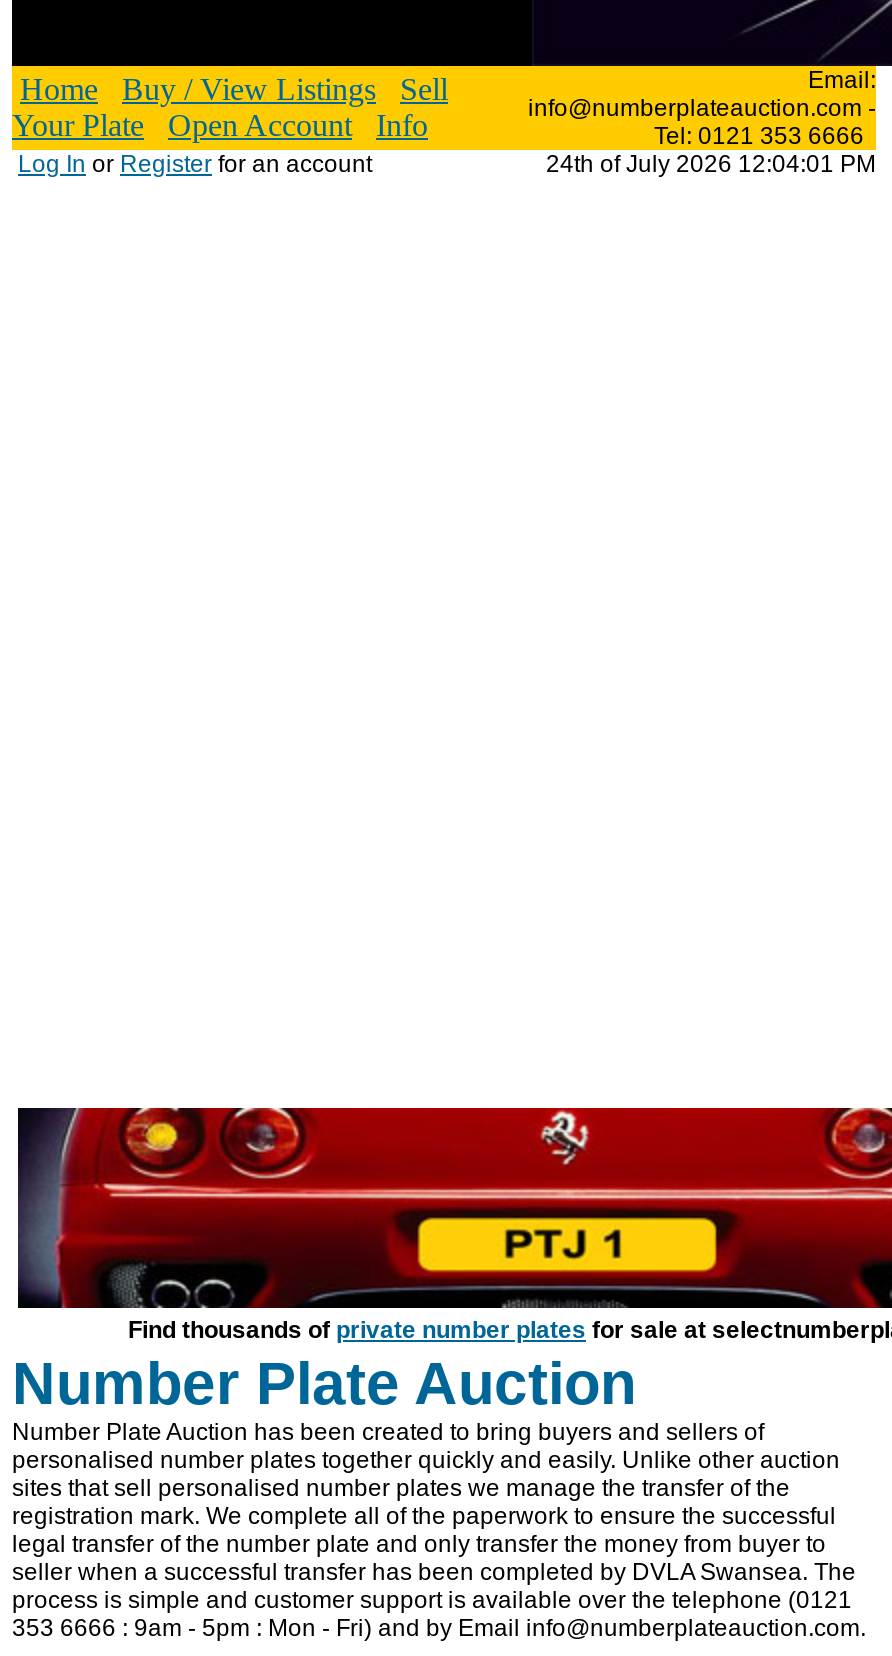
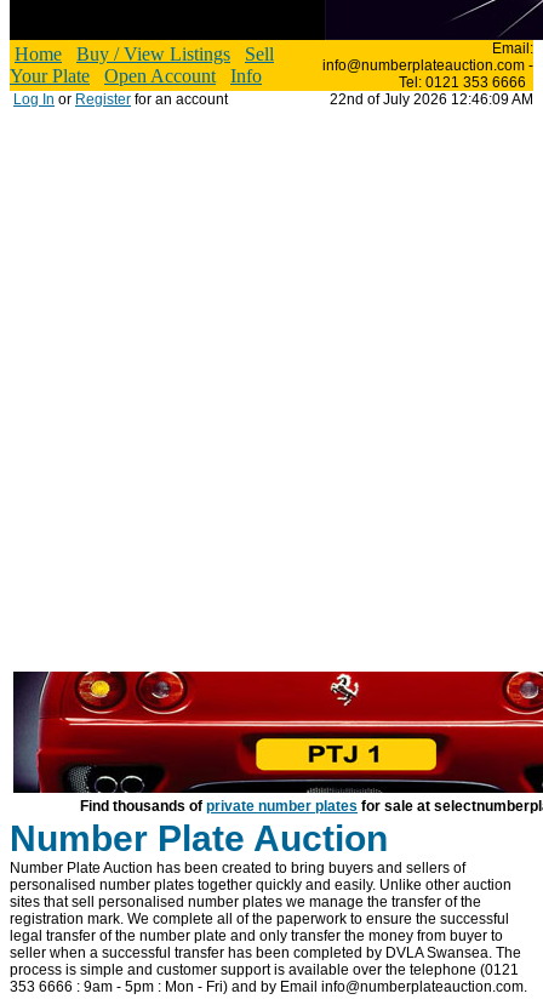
- 24th of July 2026 12:04:01 PM
+ 22nd of July 2026 12:46:09 AM
